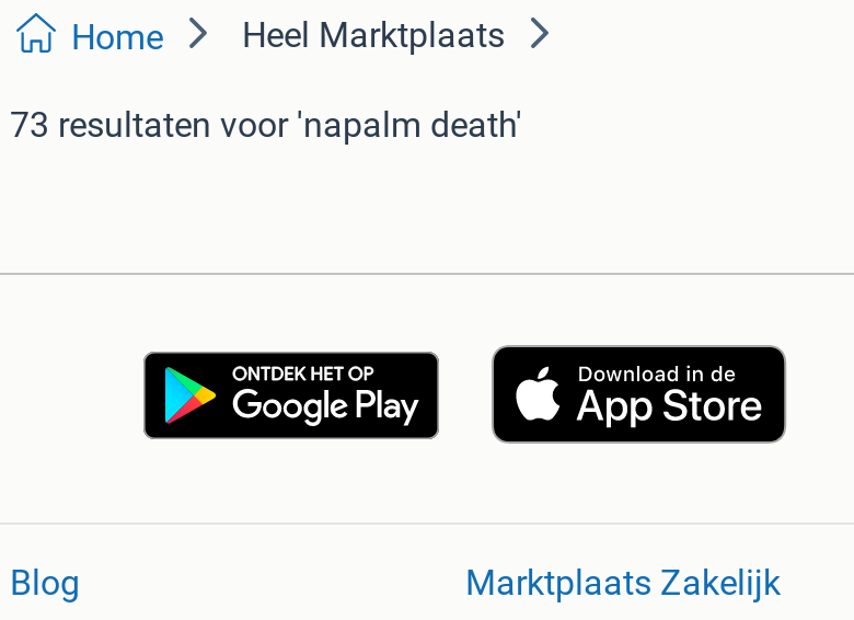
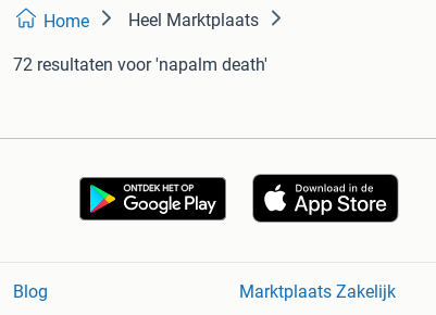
- 73 resultaten voor 'napalm death'
+ 72 resultaten voor 'napalm death'
